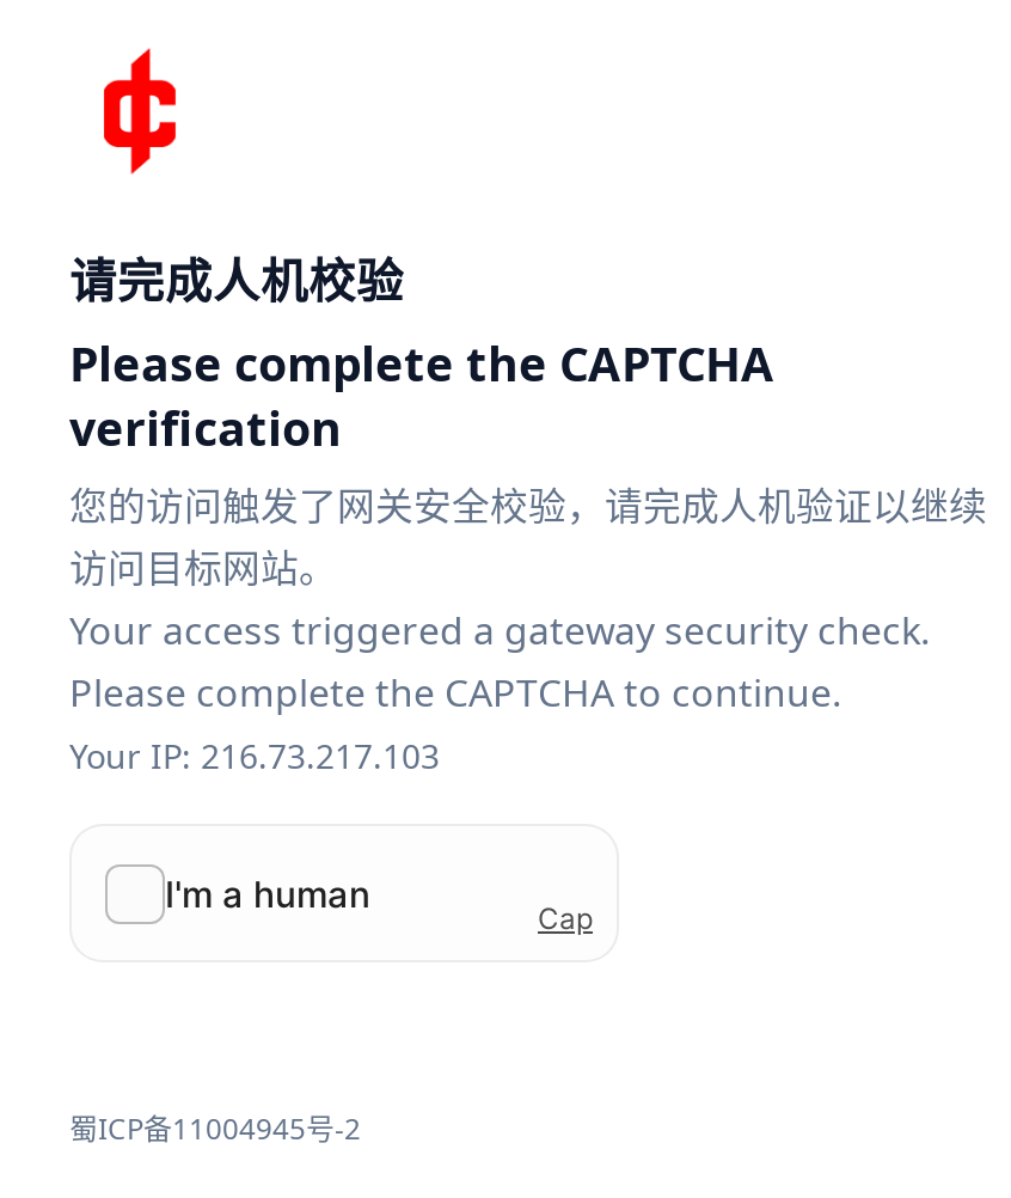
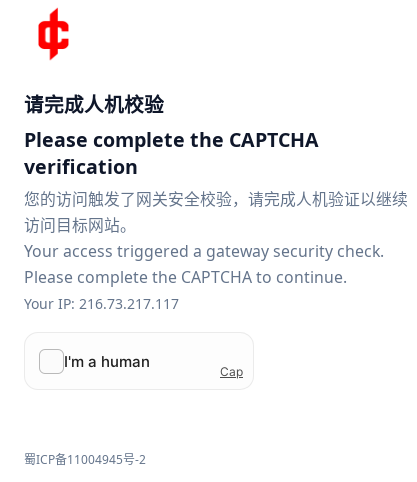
- Your IP: 216.73.217.103
+ Your IP: 216.73.217.117
